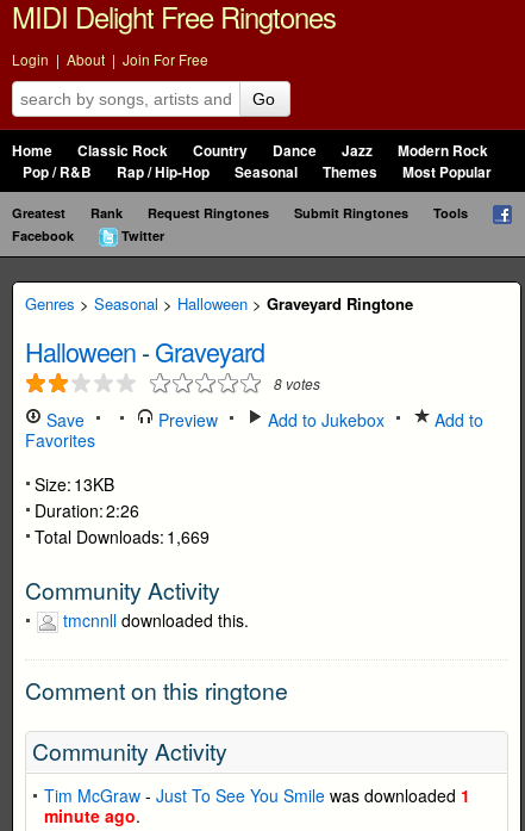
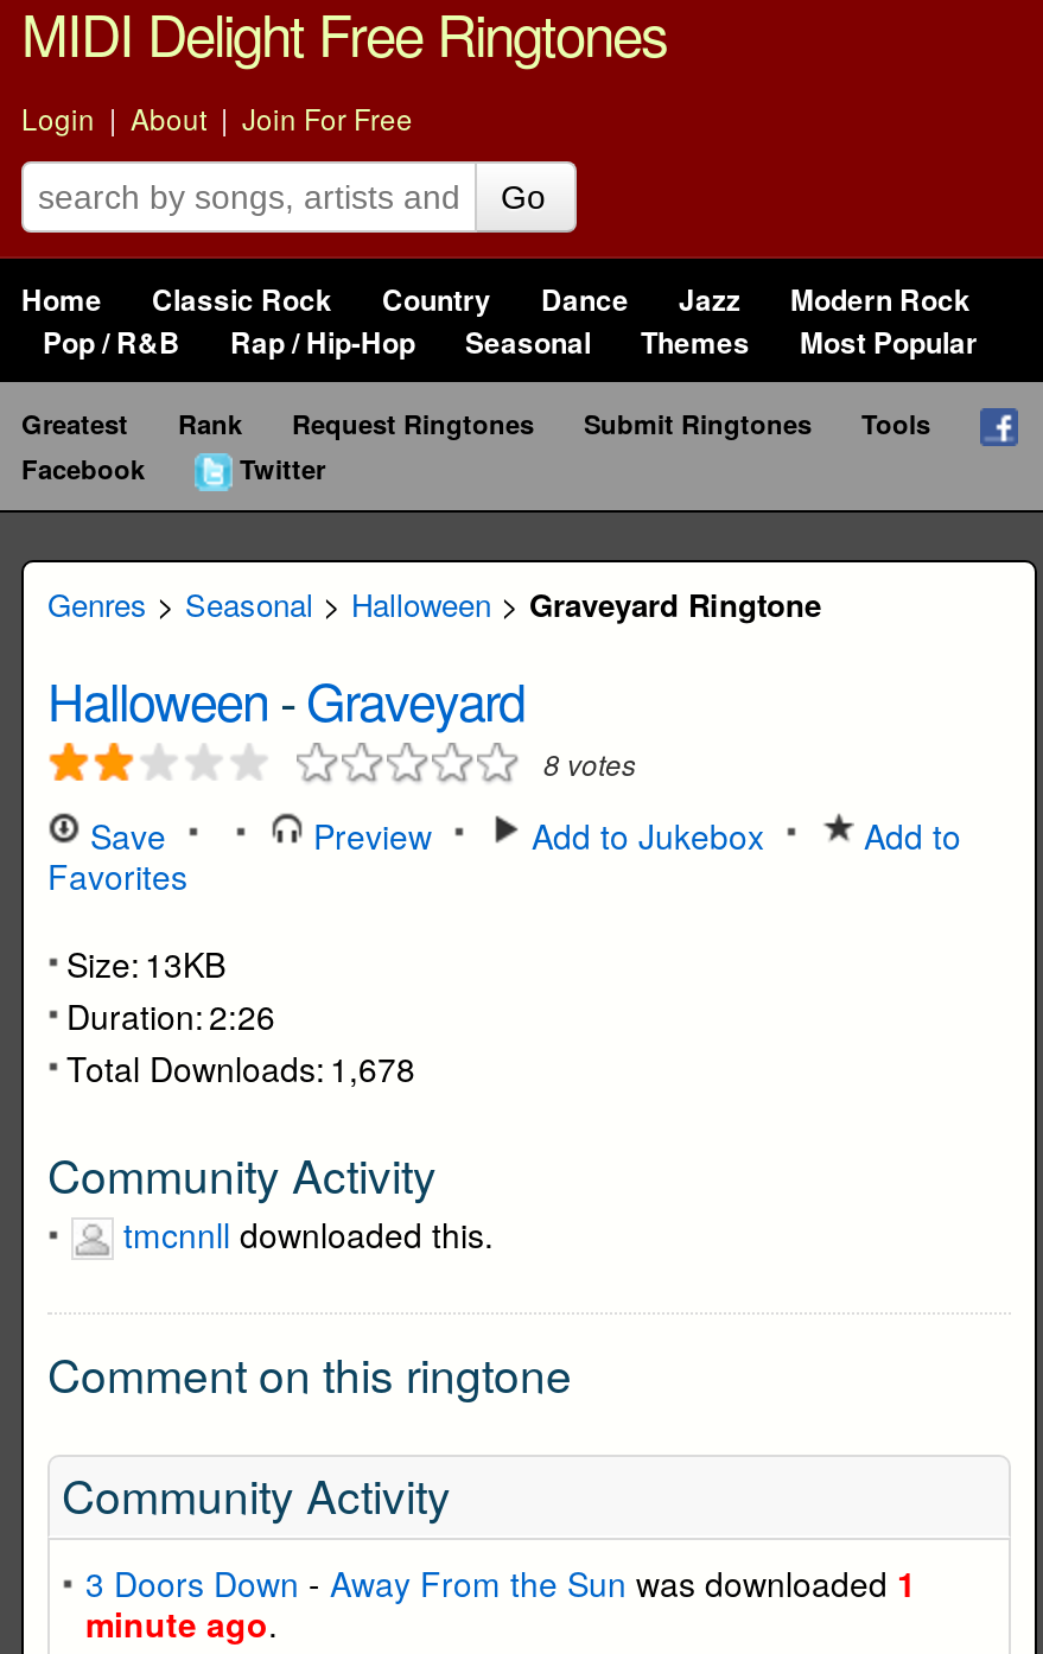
- Total Downloads: 1,669
+ Total Downloads: 1,678

- Tim McGraw - Just To See You Smile was downloaded 1
+ 3 Doors Down - Away From the Sun was downloaded 1
